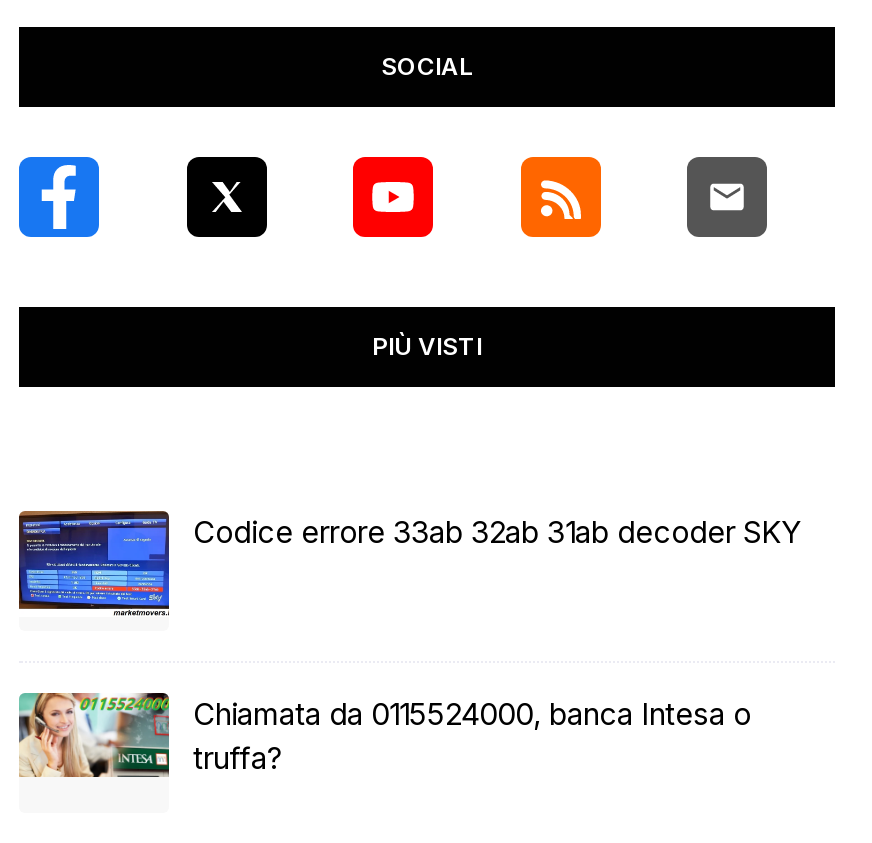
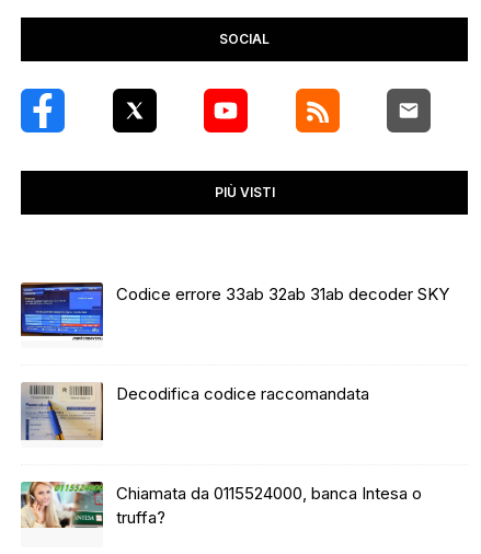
+ [image]
+ Decodifica codice raccomandata
